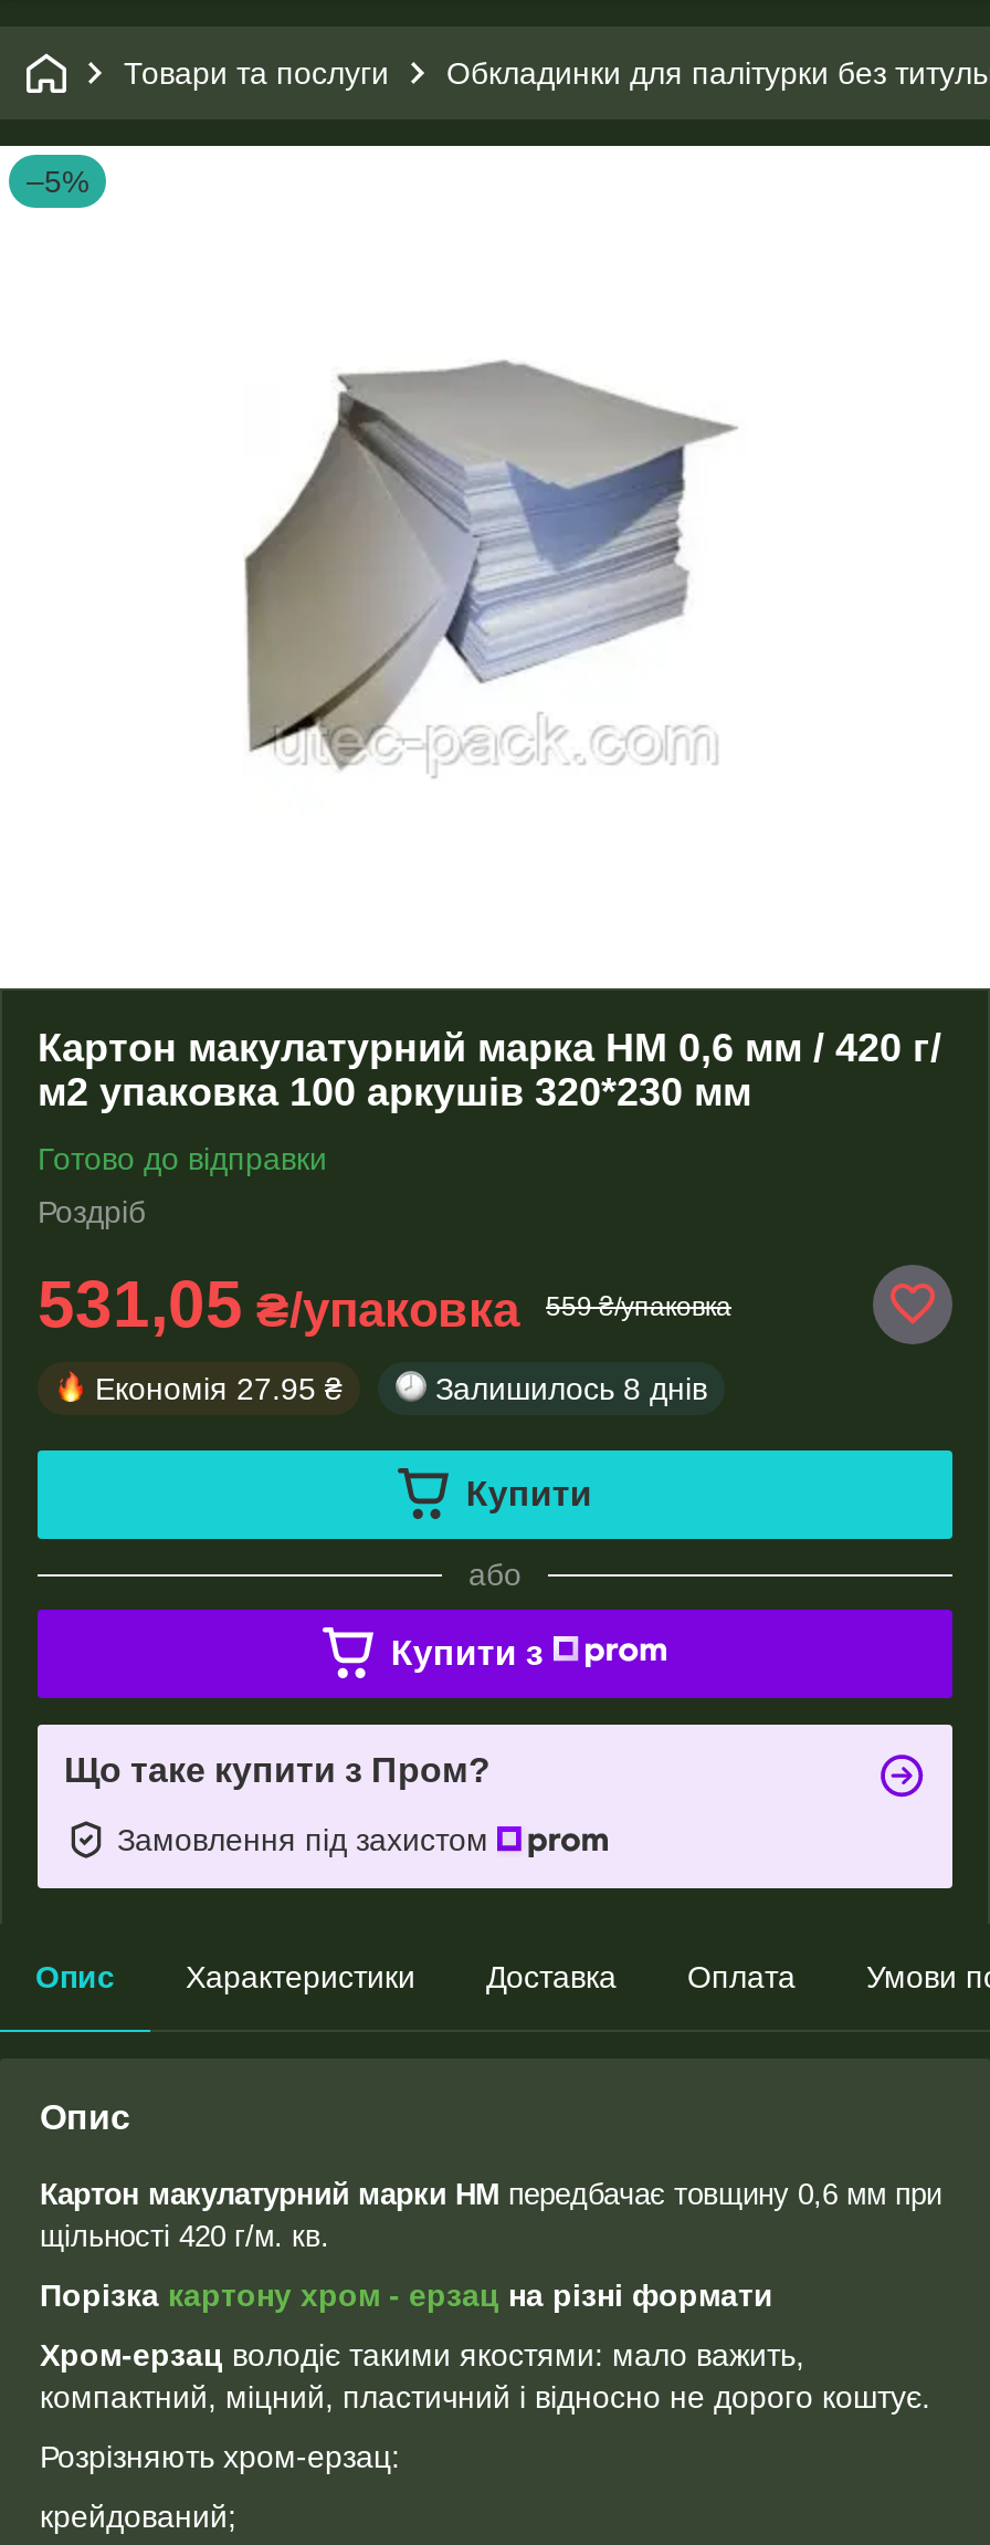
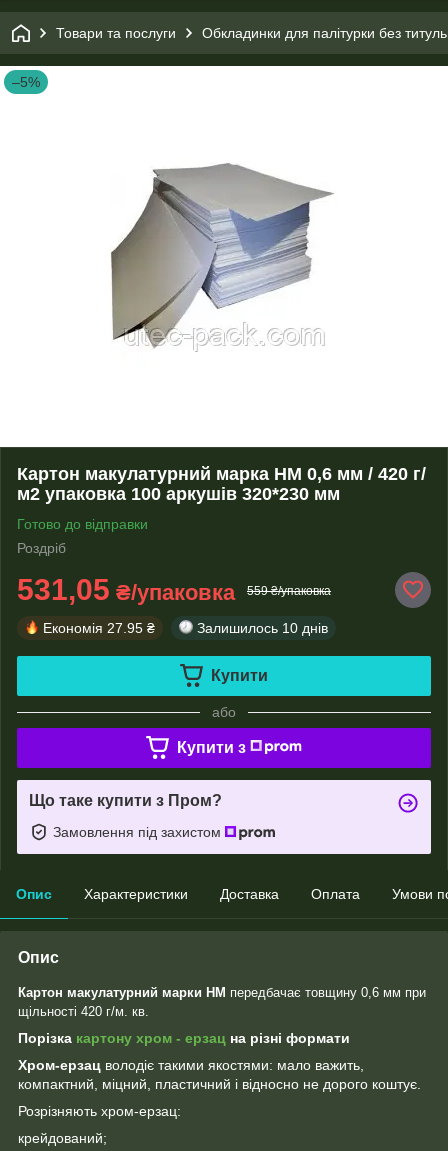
- Залишилось 8 днів
+ Залишилось 10 днів
